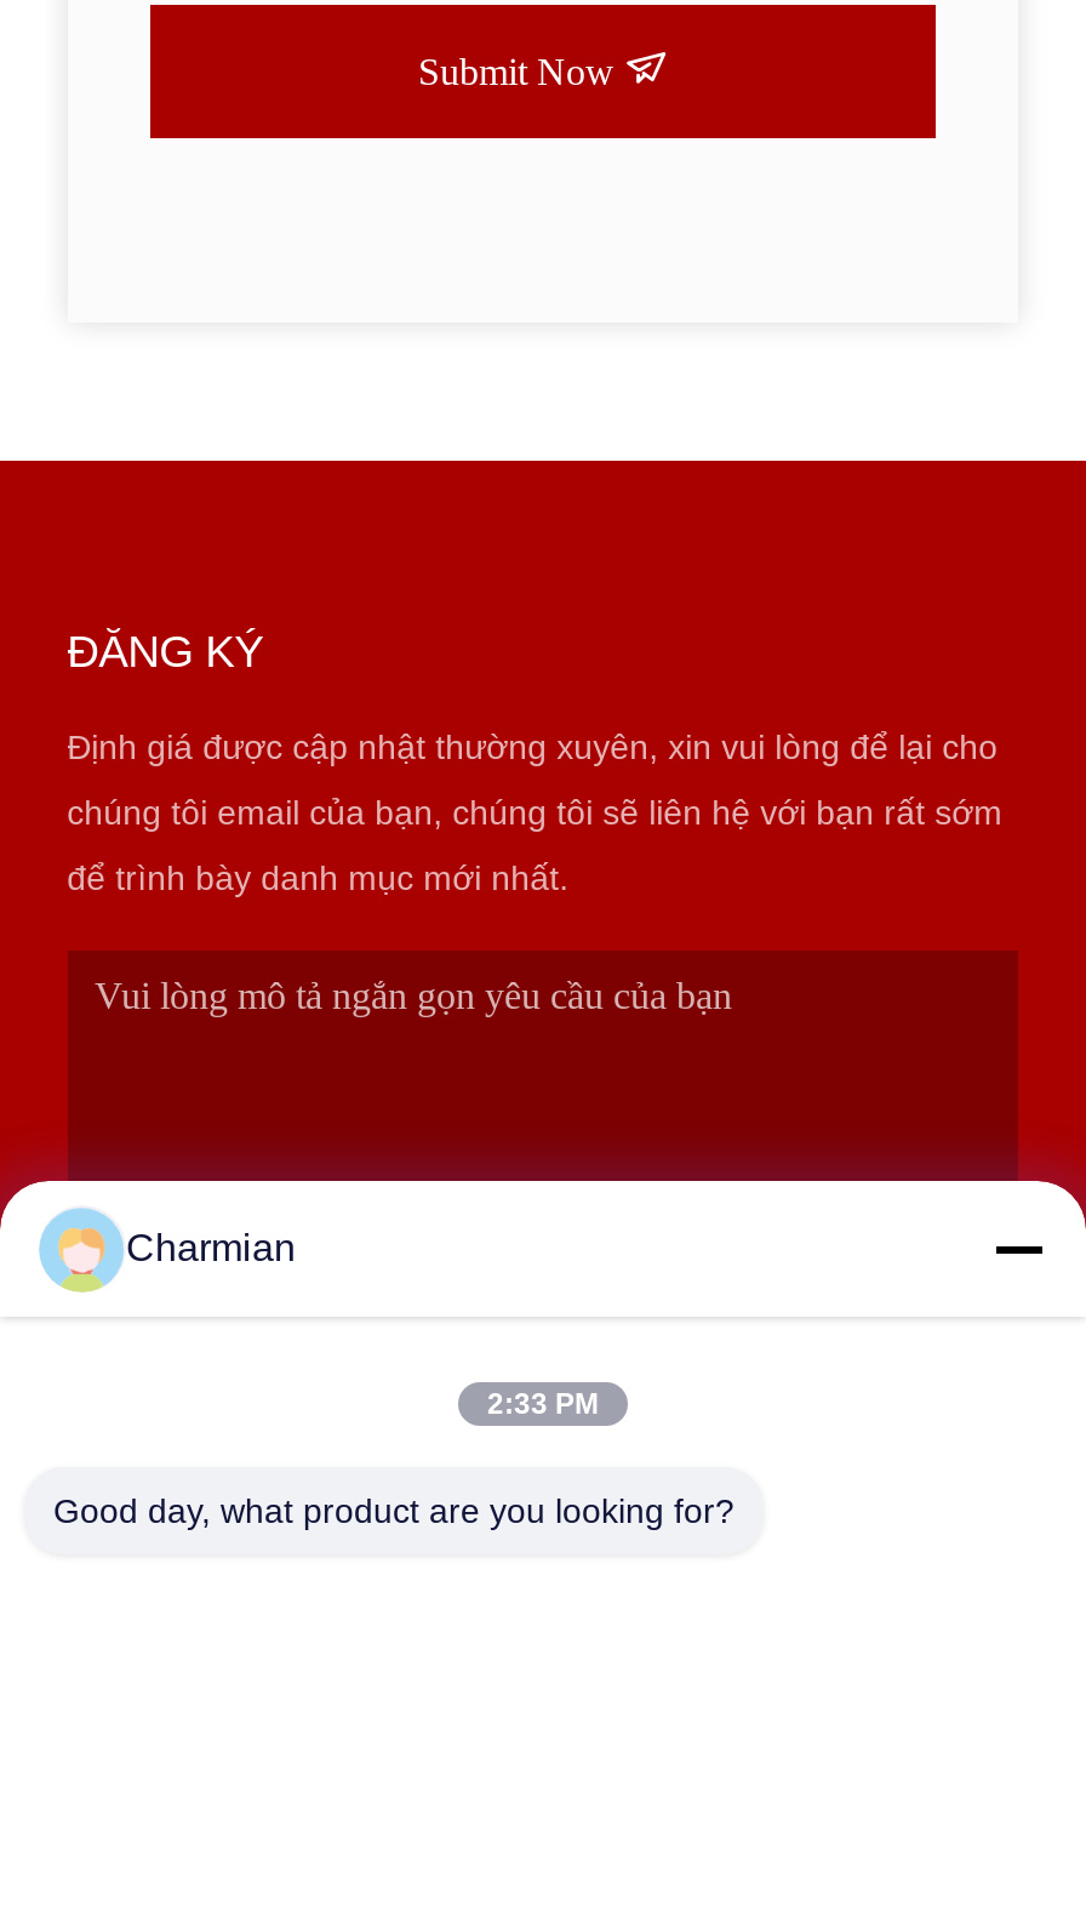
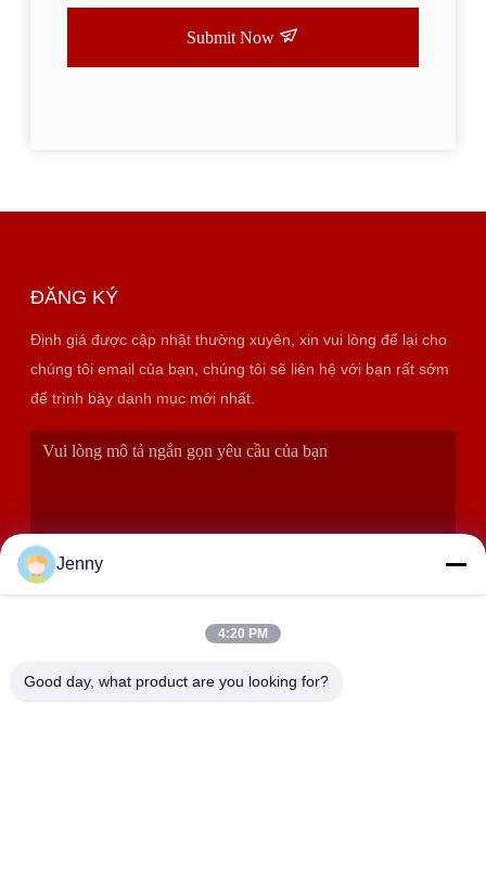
- Charmian
+ Jenny

- 2:33 PM
+ 4:20 PM
